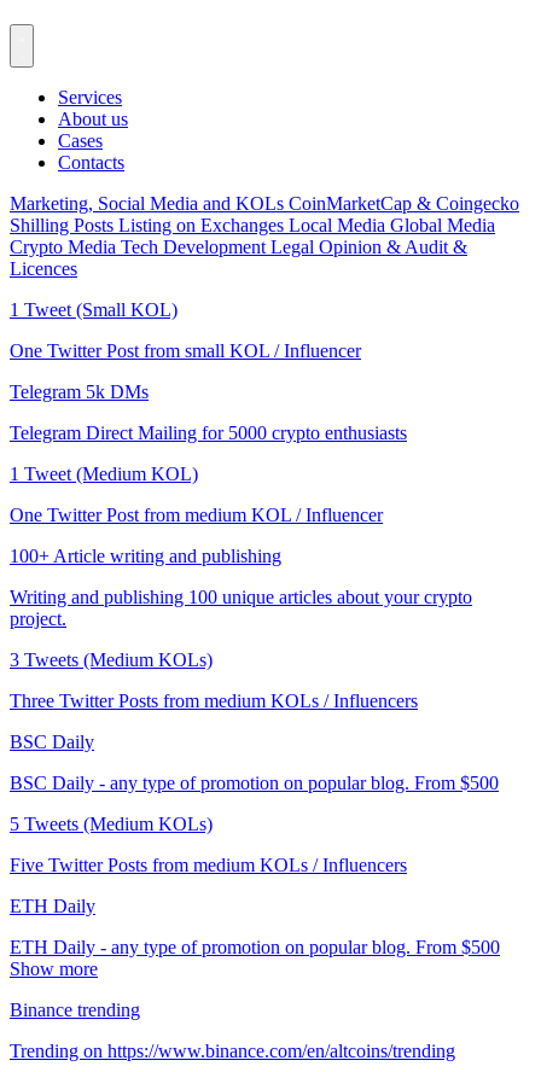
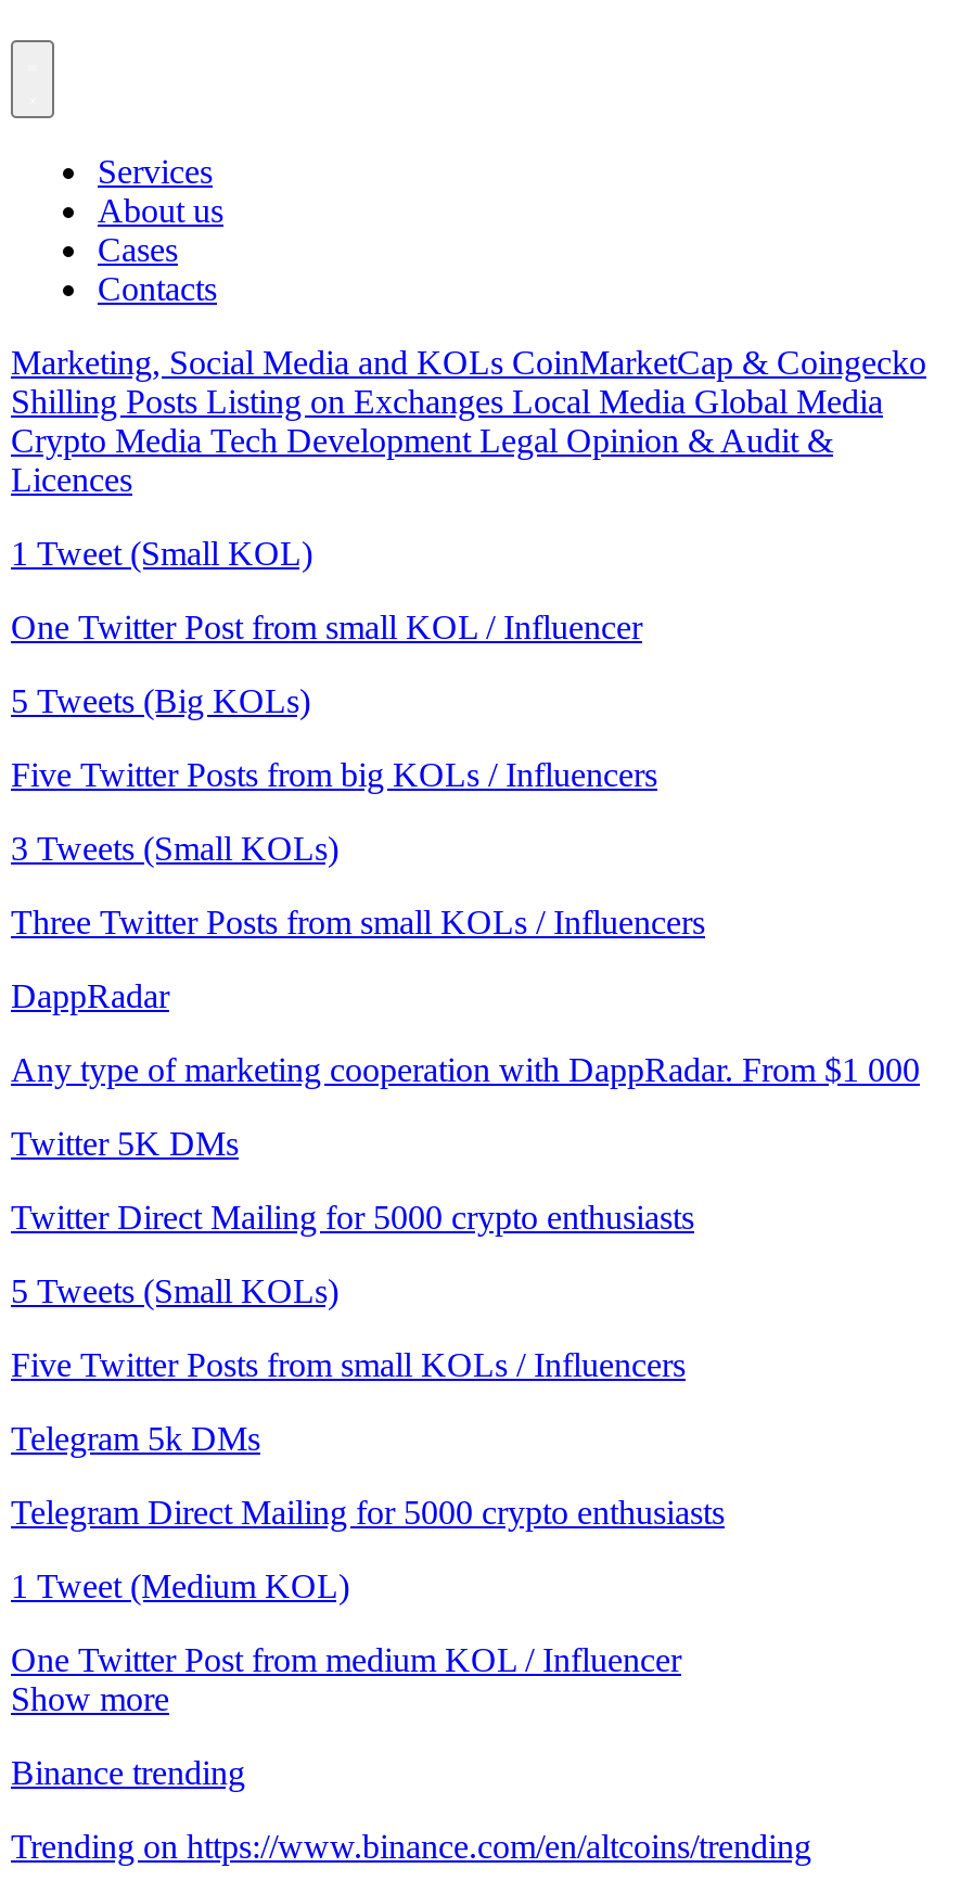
+ 5 Tweets (Big KOLs)
+ Five Twitter Posts from big KOLs / Influencers
+ 3 Tweets (Small KOLs)
+ Three Twitter Posts from small KOLs / Influencers
+ DappRadar
+ Any type of marketing cooperation with DappRadar. From $1 000
+ Twitter 5K DMs
+ Twitter Direct Mailing for 5000 crypto enthusiasts
+ 5 Tweets (Small KOLs)
+ Five Twitter Posts from small KOLs / Influencers

moved down: Telegram 5k DMs | Telegram Direct Mailing for 5000 crypto enthusiasts | 1 Tweet (Medium KOL) | One Twitter Post from medium KOL / Influencer

- 100+ Article writing and publishing
- Writing and publishing 100 unique articles about your crypto
- project.
- 3 Tweets (Medium KOLs)
- Three Twitter Posts from medium KOLs / Influencers
- BSC Daily
- BSC Daily - any type of promotion on popular blog. From $500
- 5 Tweets (Medium KOLs)
- Five Twitter Posts from medium KOLs / Influencers
- ETH Daily
- ETH Daily - any type of promotion on popular blog. From $500
